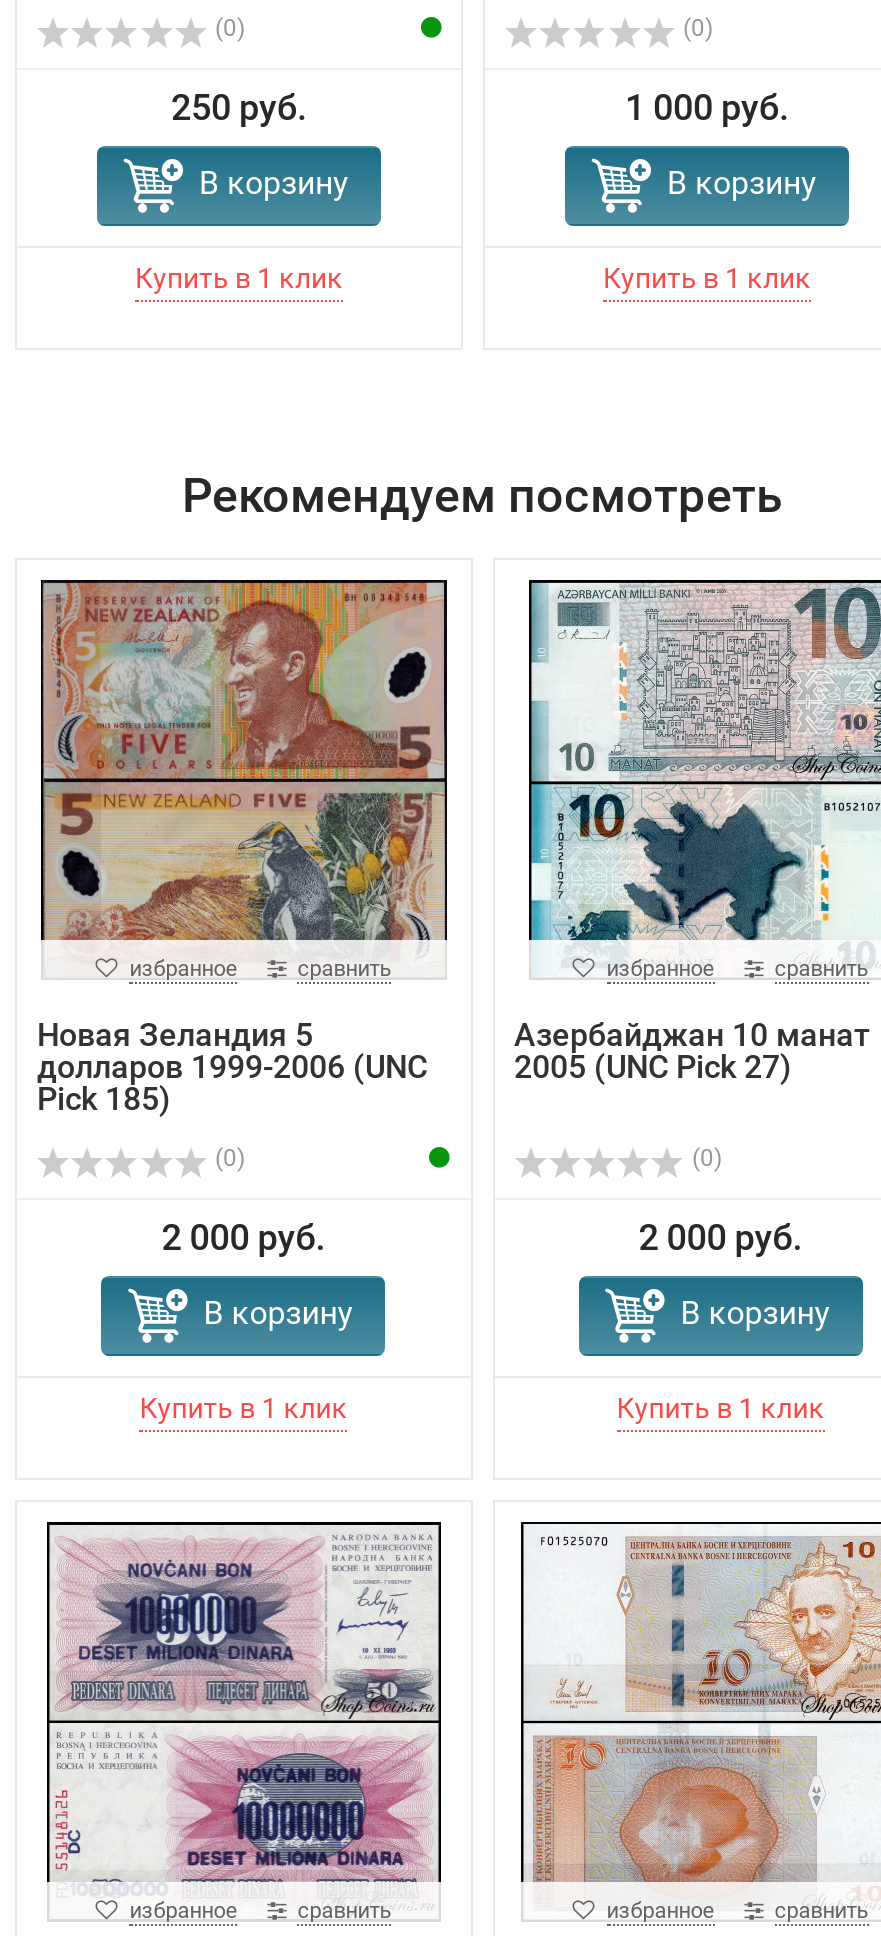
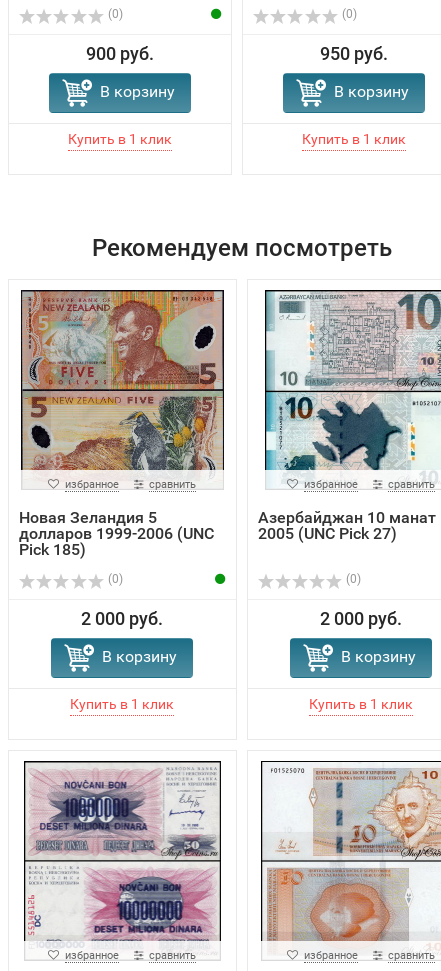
- 250 руб.
+ 900 руб.

- 1 000 руб.
+ 950 руб.
